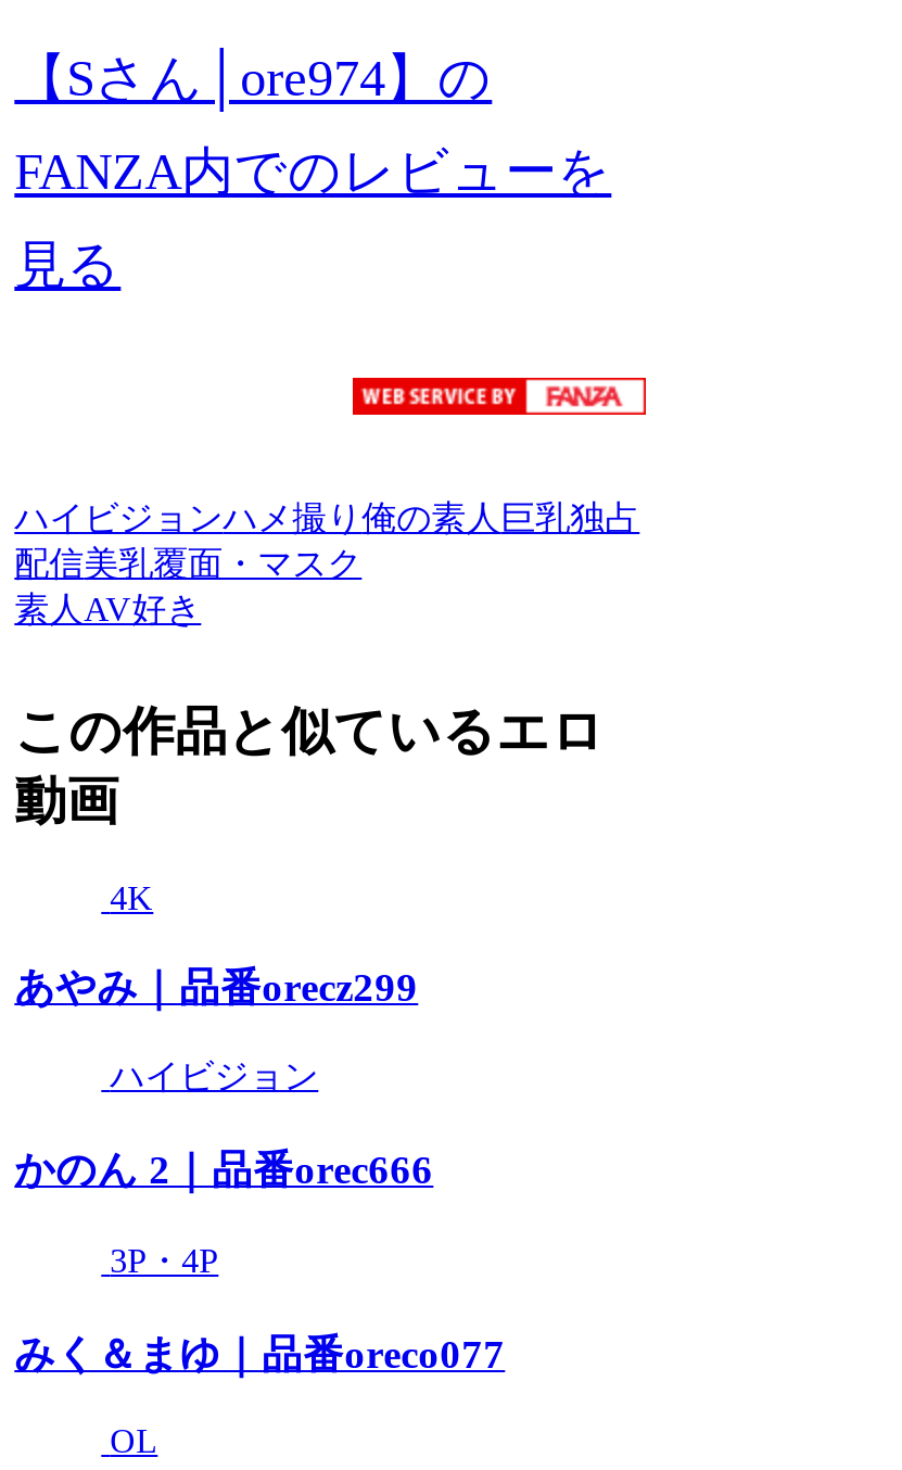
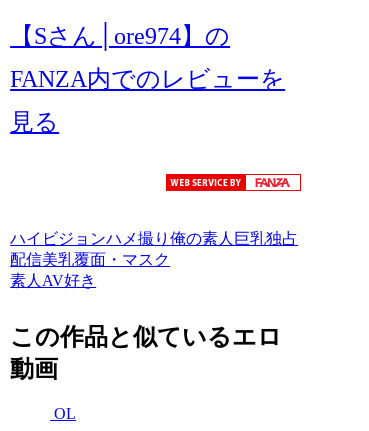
- 4K
- あやみ｜品番orecz299
- ハイビジョン
- かのん 2｜品番orec666
- 3P・4P
- みく＆まゆ｜品番oreco077
